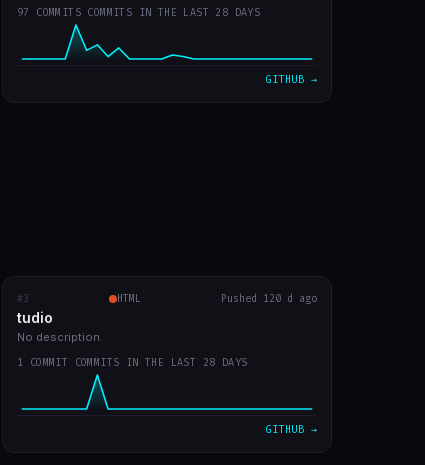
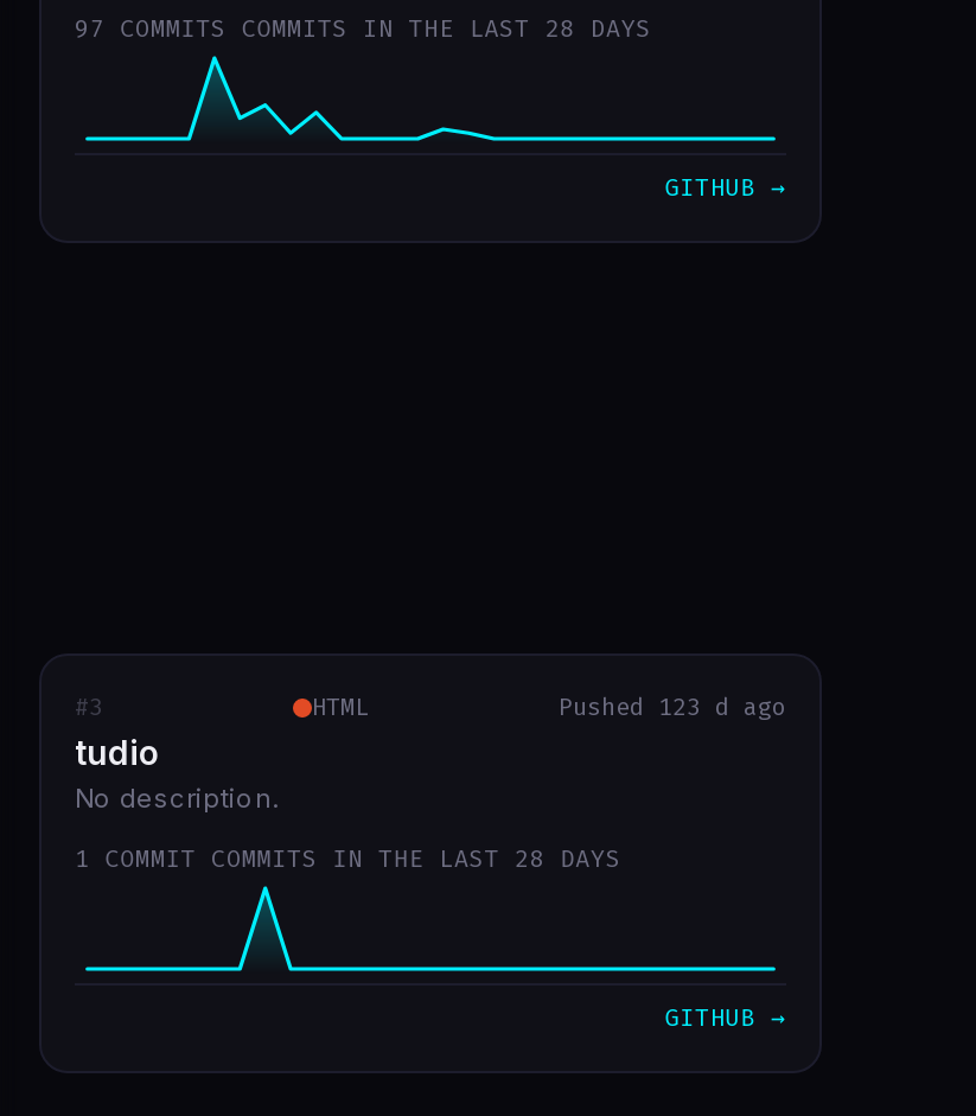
- Pushed 120 d ago
+ Pushed 123 d ago
